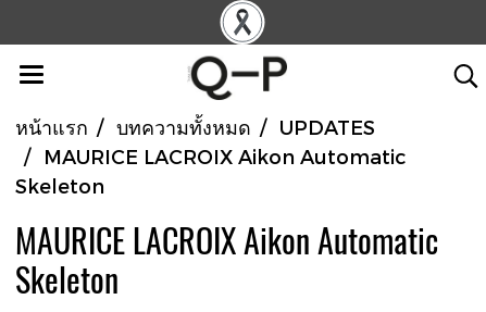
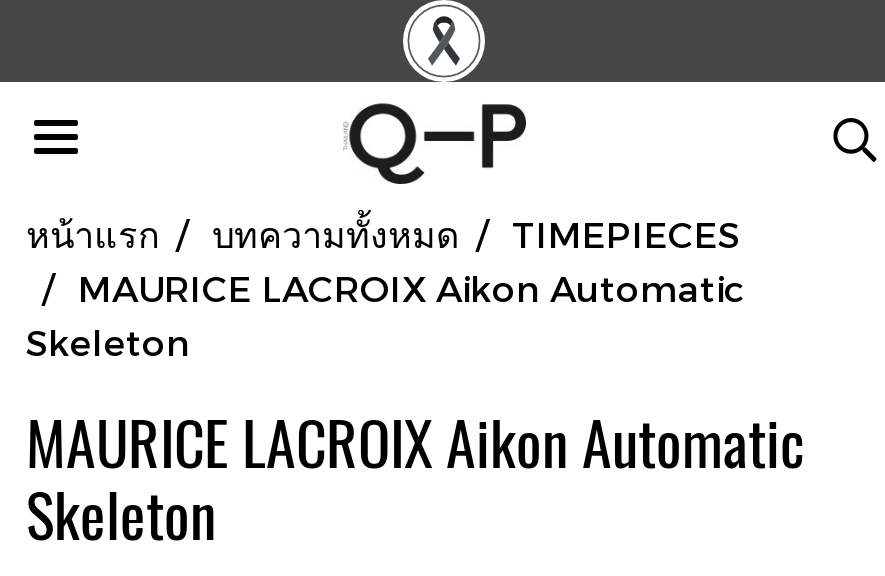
- UPDATES
+ TIMEPIECES
